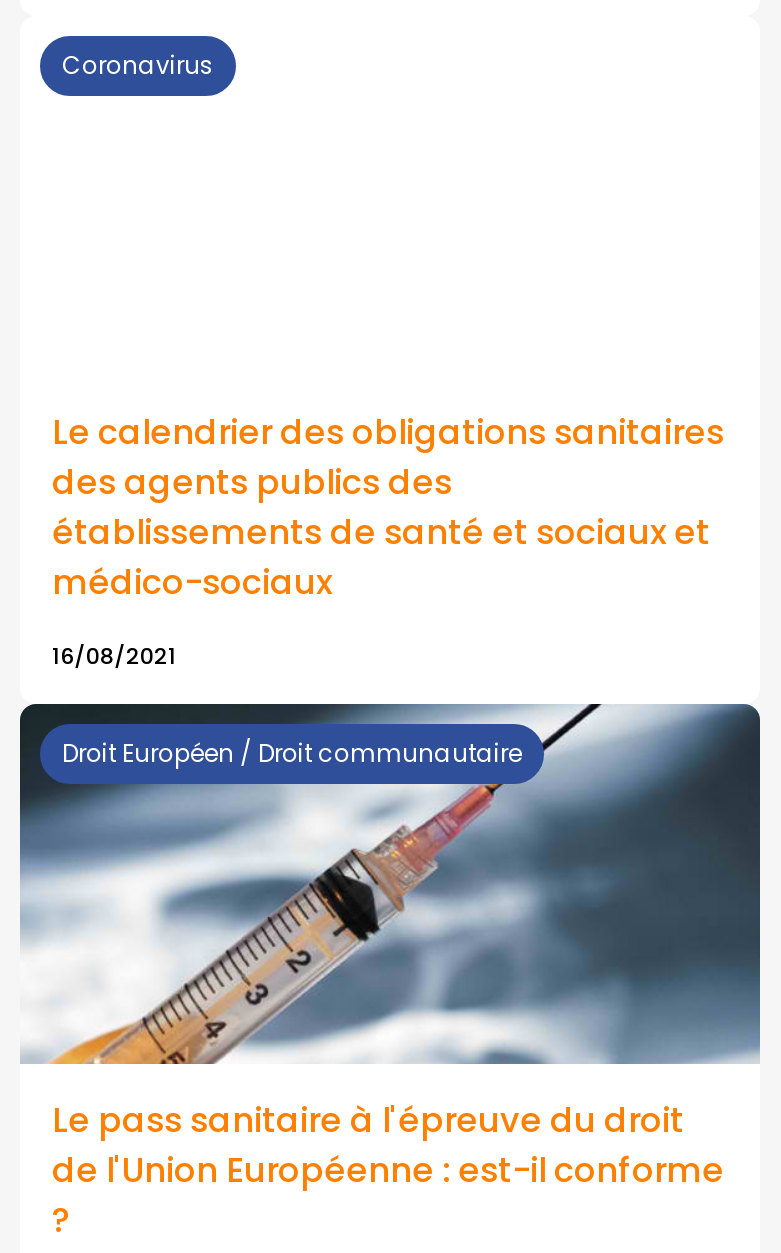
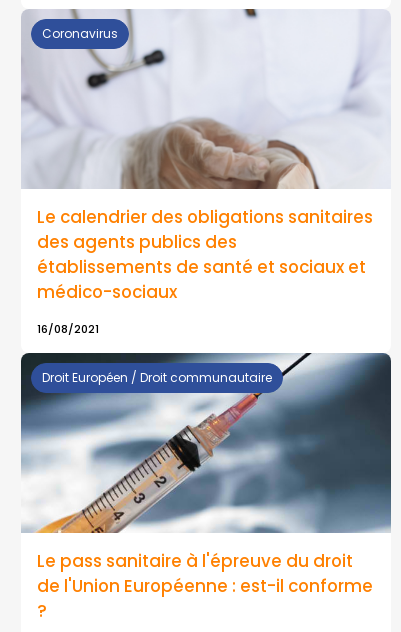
+ [image]
